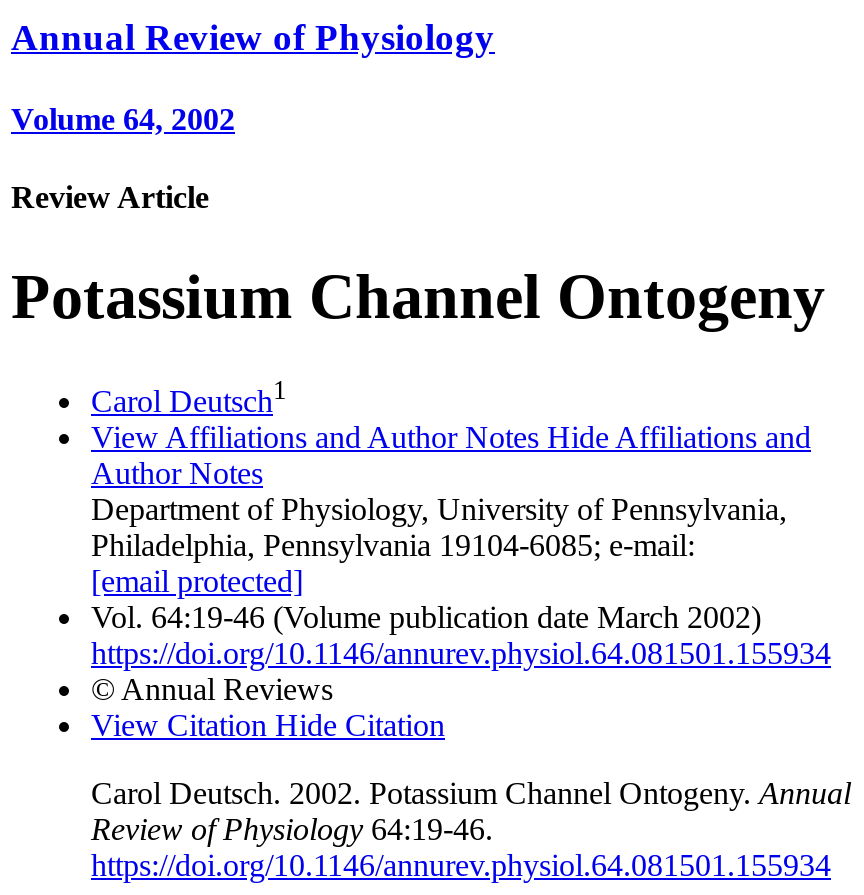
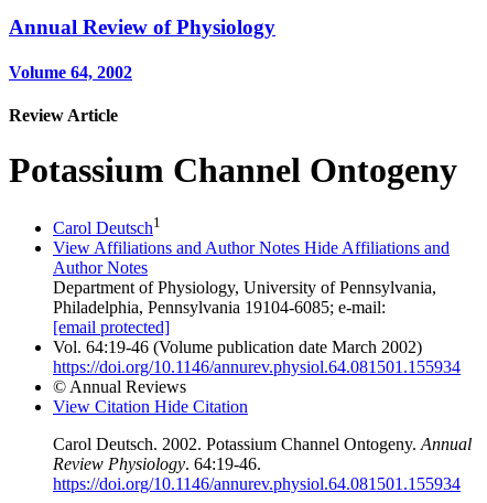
- Review of Physiology 64:19-46.
+ Review Physiology. 64:19-46.
